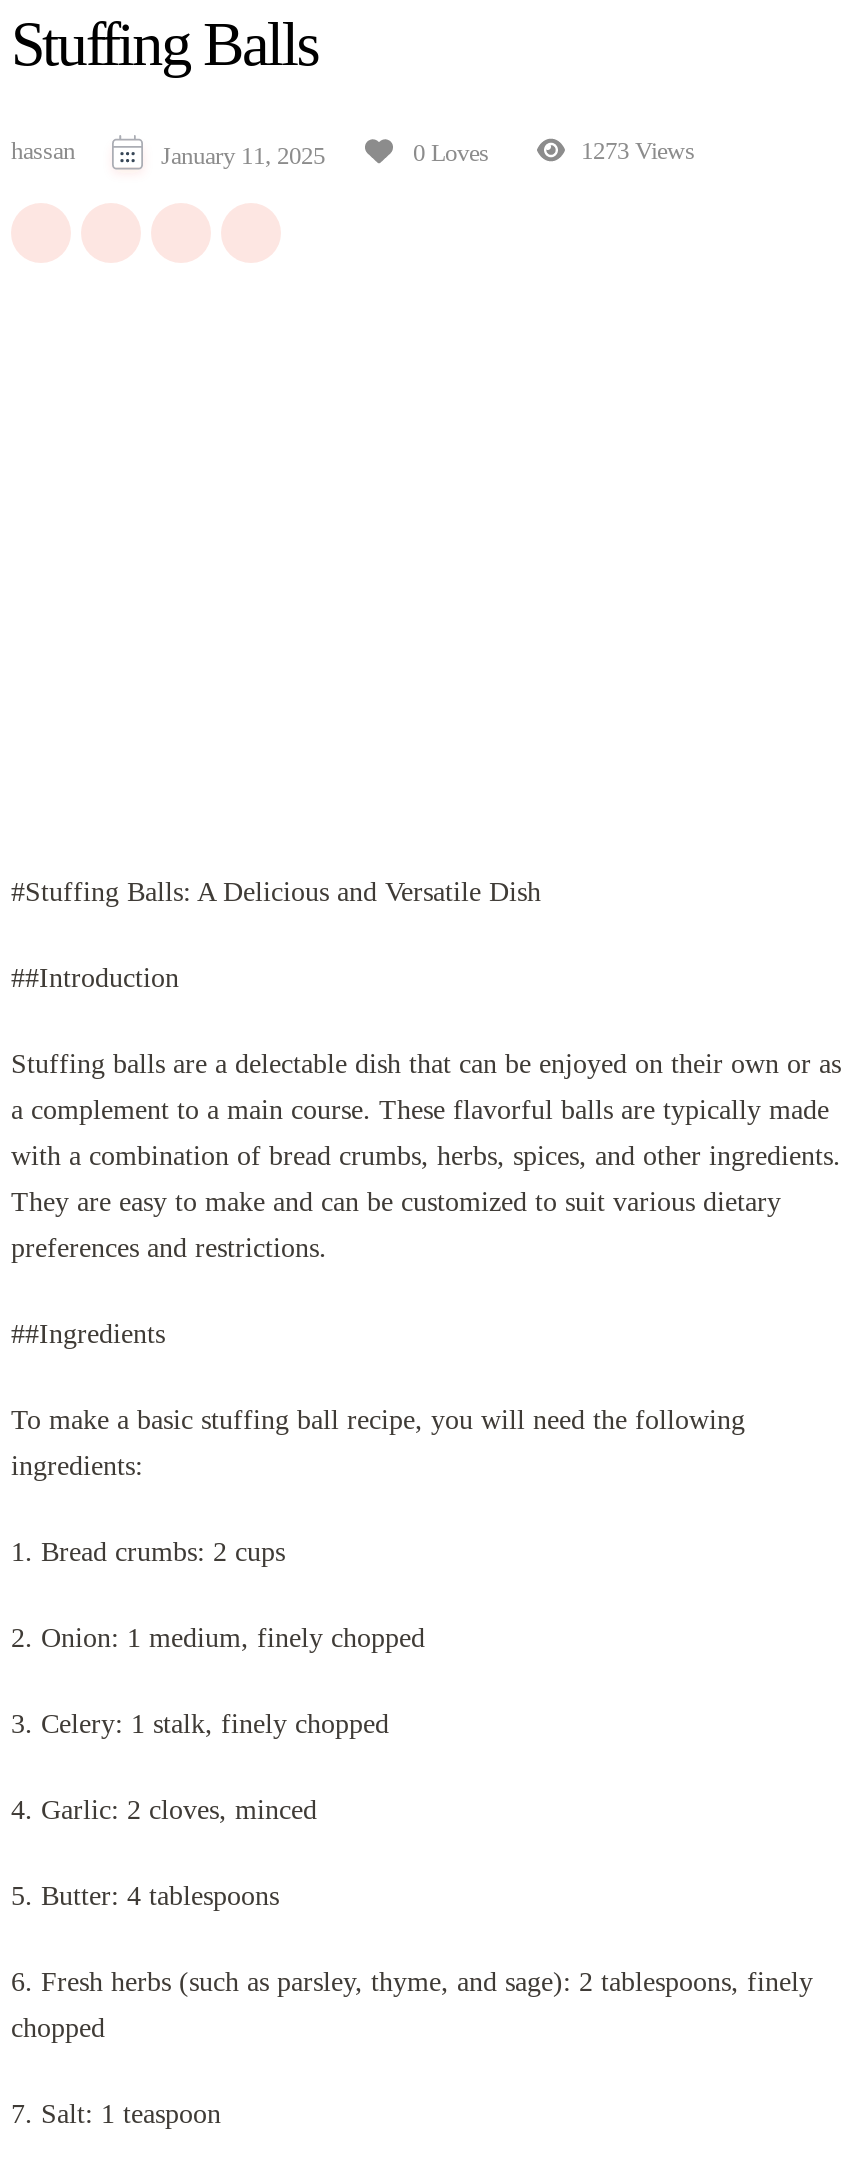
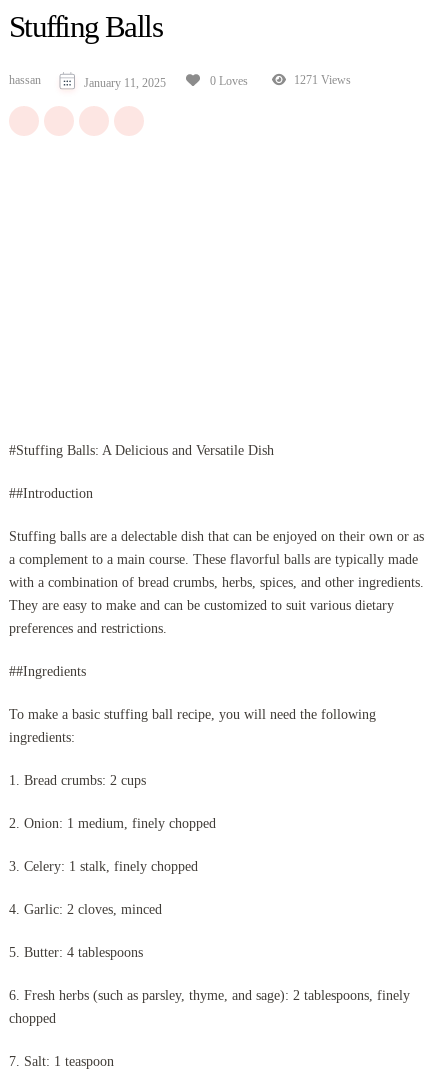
- 1273 Views
+ 1271 Views
